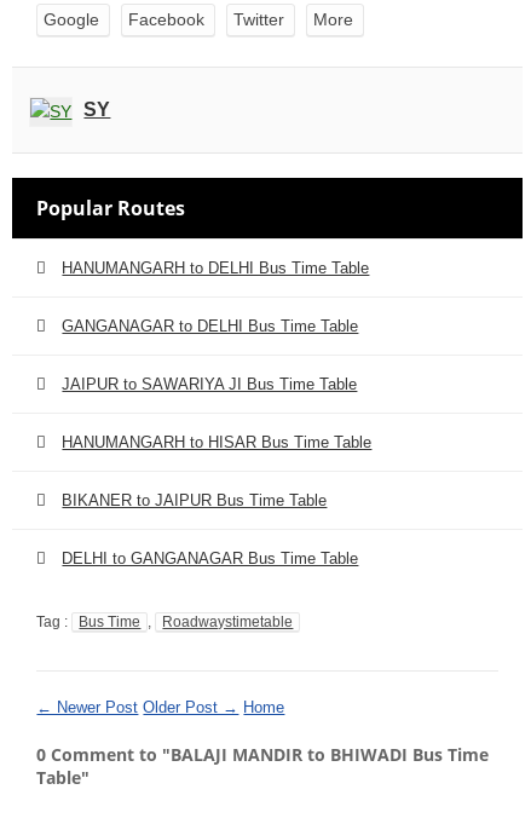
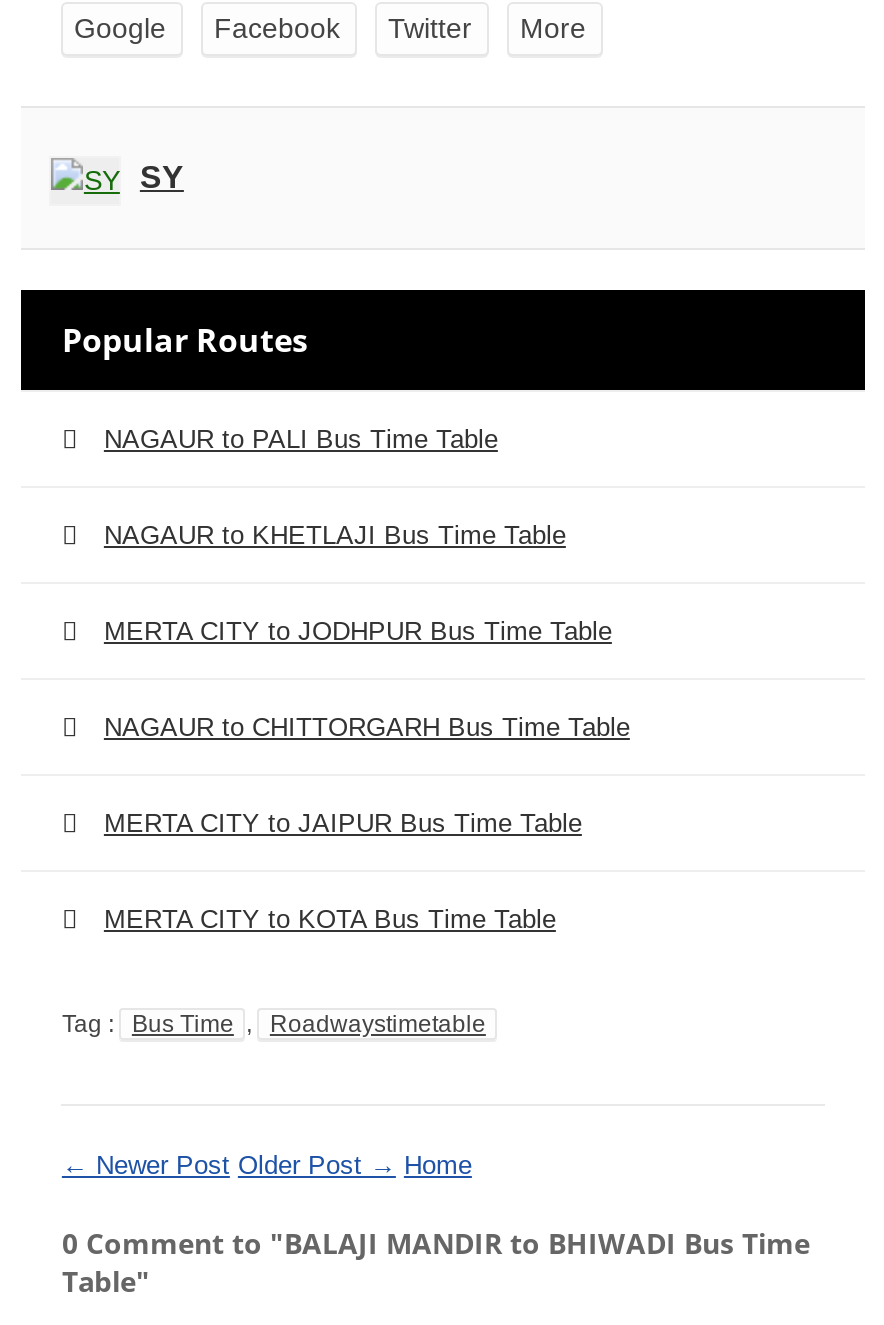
- HANUMANGARH to DELHI Bus Time Table
+ NAGAUR to PALI Bus Time Table

- GANGANAGAR to DELHI Bus Time Table
+ NAGAUR to KHETLAJI Bus Time Table

- JAIPUR to SAWARIYA JI Bus Time Table
+ MERTA CITY to JODHPUR Bus Time Table

- HANUMANGARH to HISAR Bus Time Table
+ NAGAUR to CHITTORGARH Bus Time Table

- BIKANER to JAIPUR Bus Time Table
+ MERTA CITY to JAIPUR Bus Time Table

- DELHI to GANGANAGAR Bus Time Table
+ MERTA CITY to KOTA Bus Time Table
